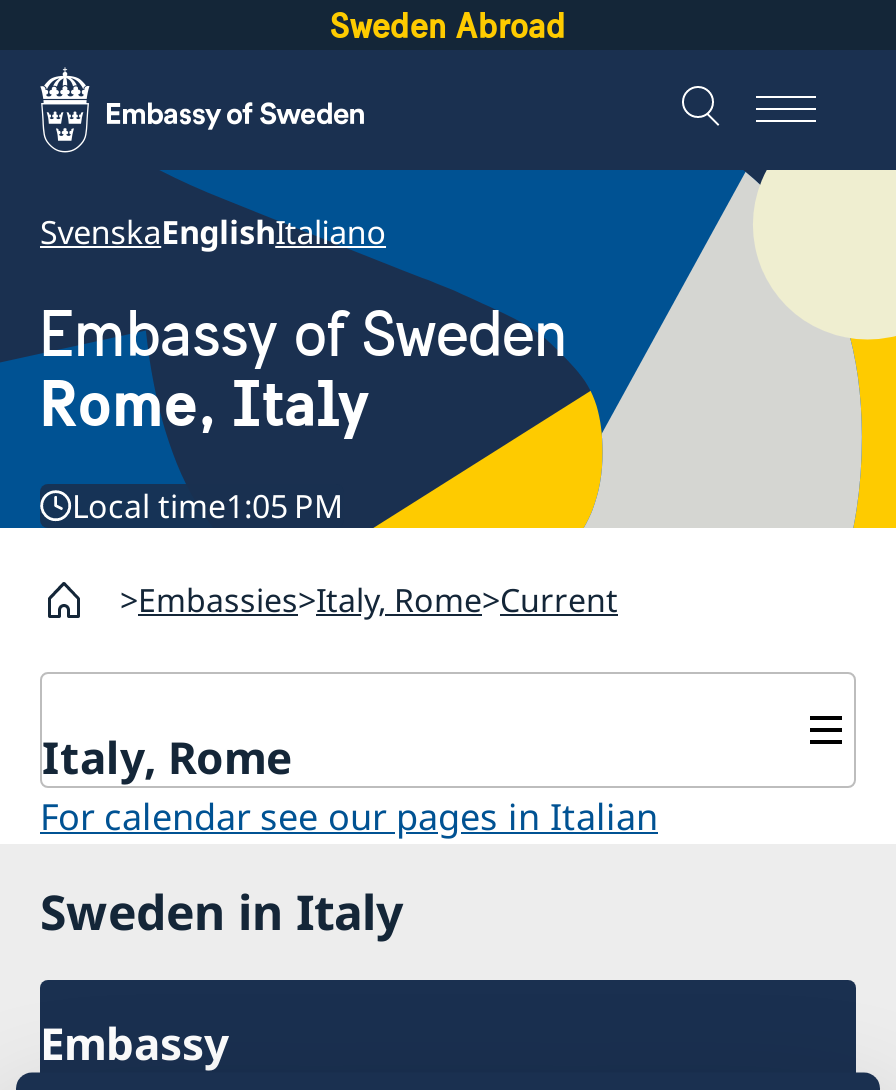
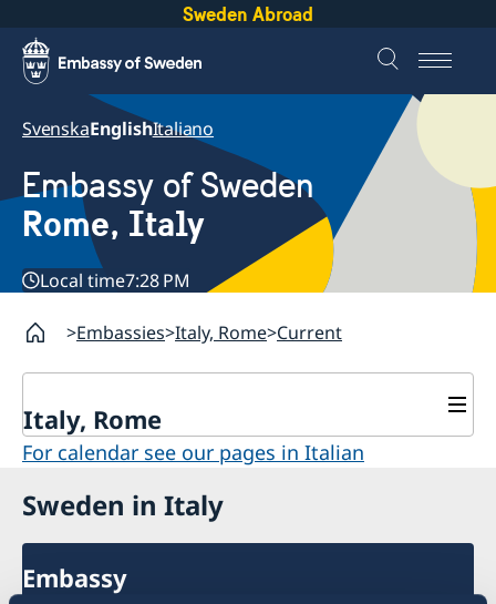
- Local time1:05 PM
+ Local time7:28 PM
